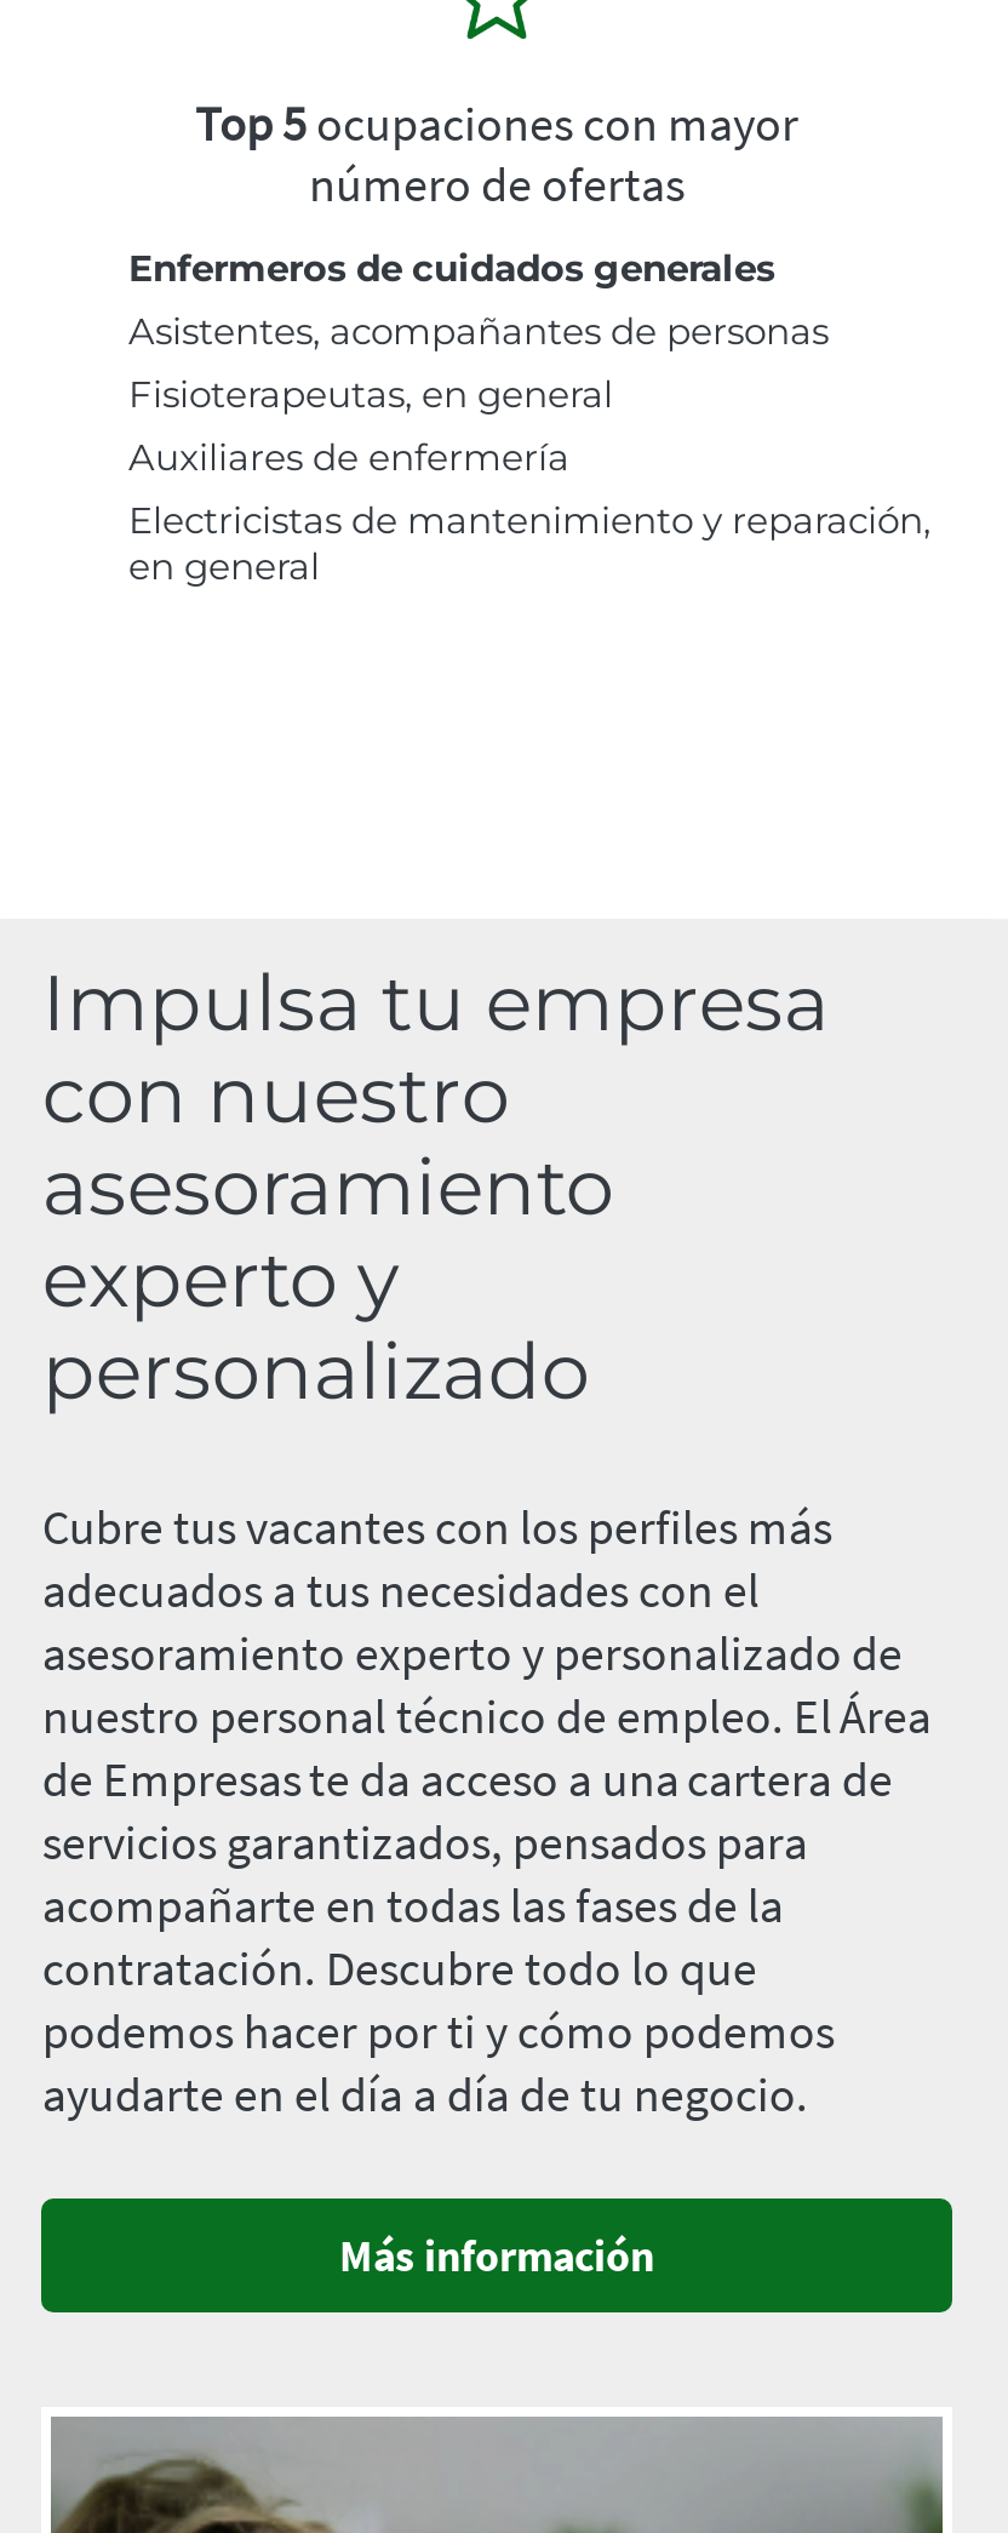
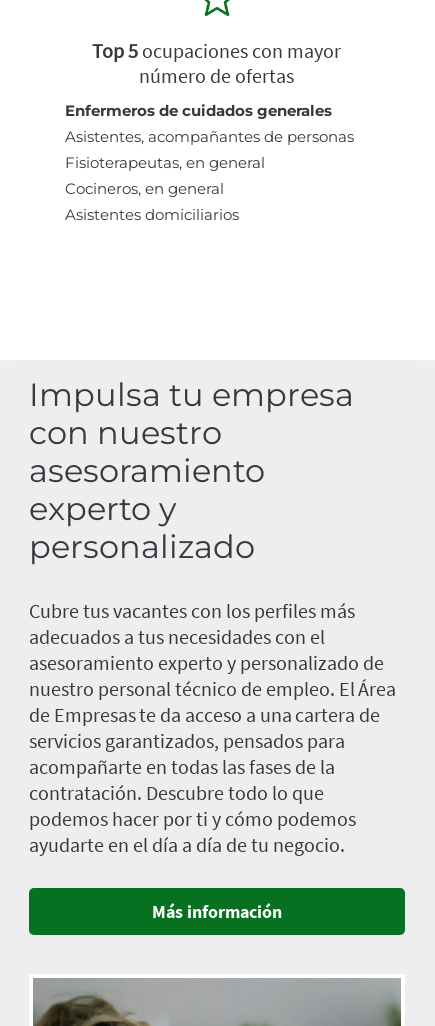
- Auxiliares de enfermería
- Electricistas de mantenimiento y reparación,
- en general
+ Cocineros, en general
+ Asistentes domiciliarios
